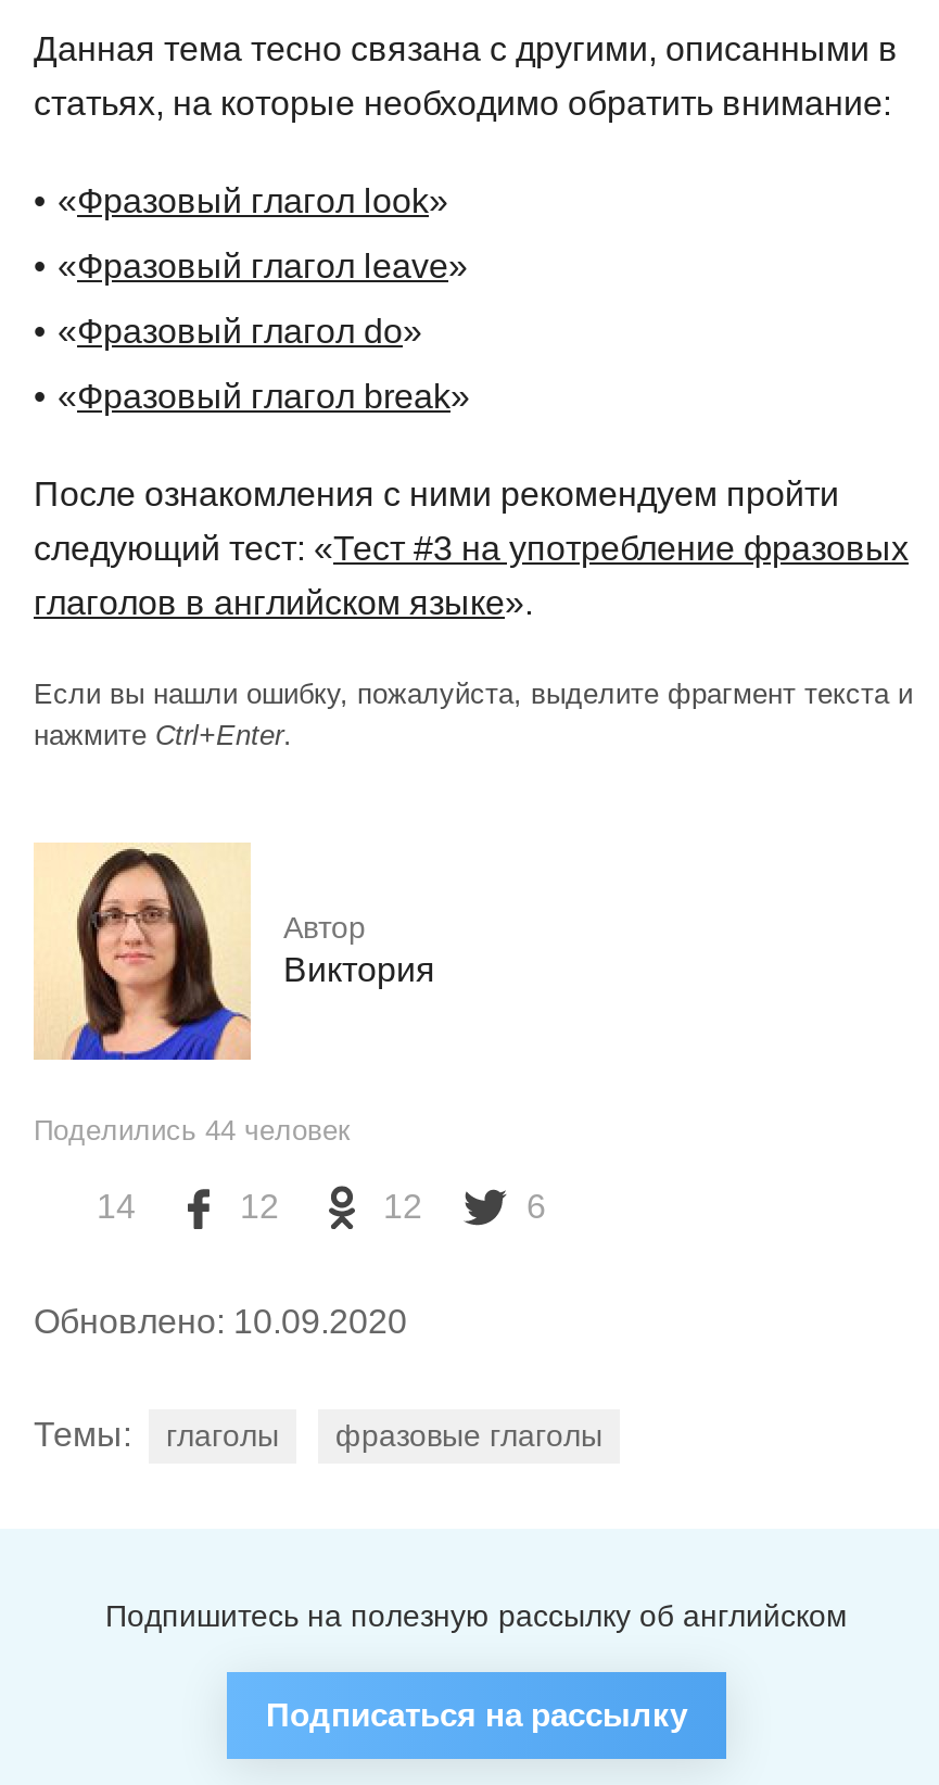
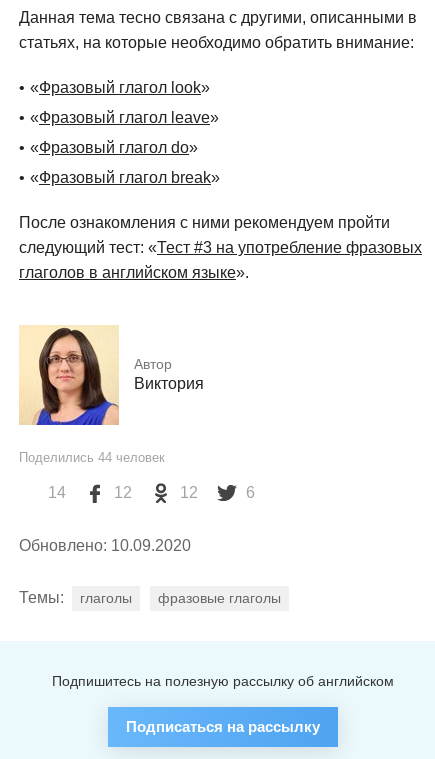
- Если вы нашли ошибку, пожалуйста, выделите фрагмент текста и
- нажмите Ctrl+Enter.
